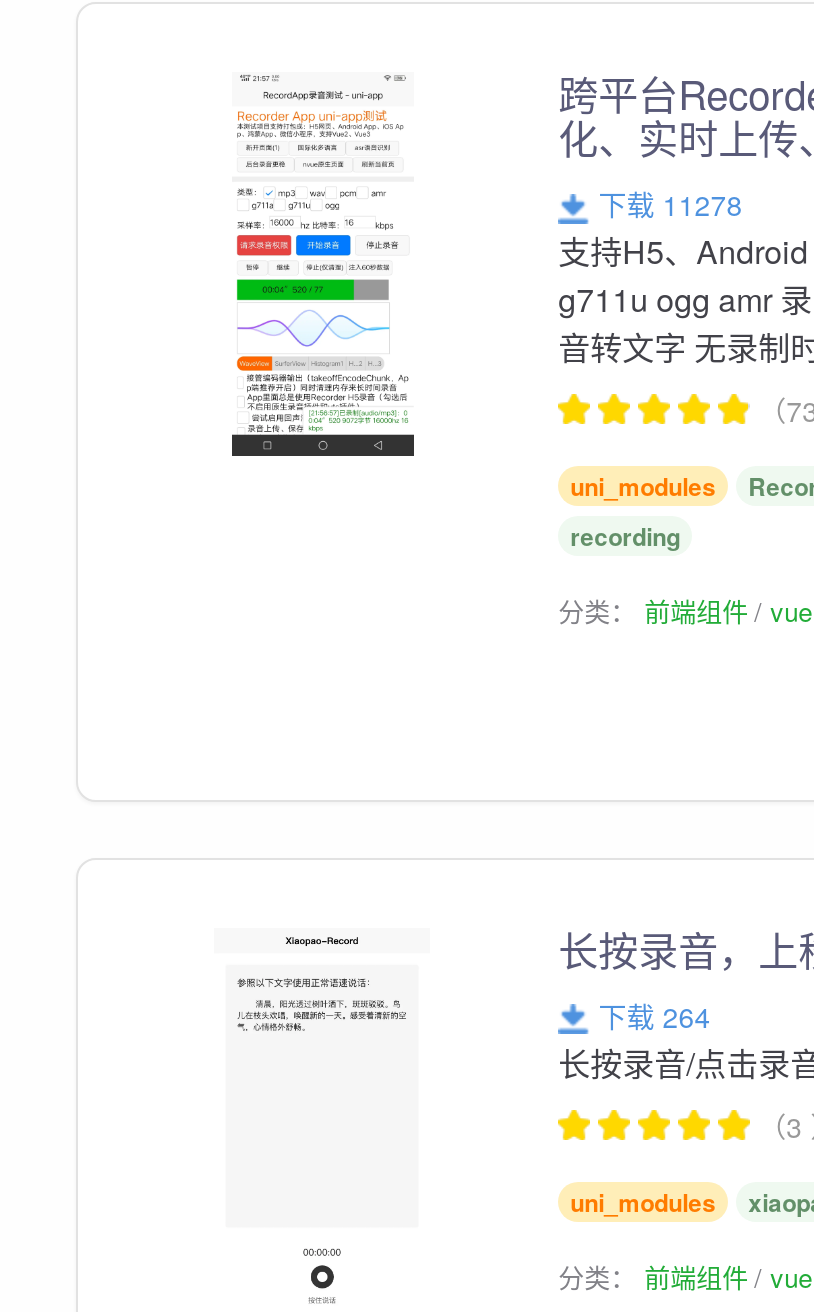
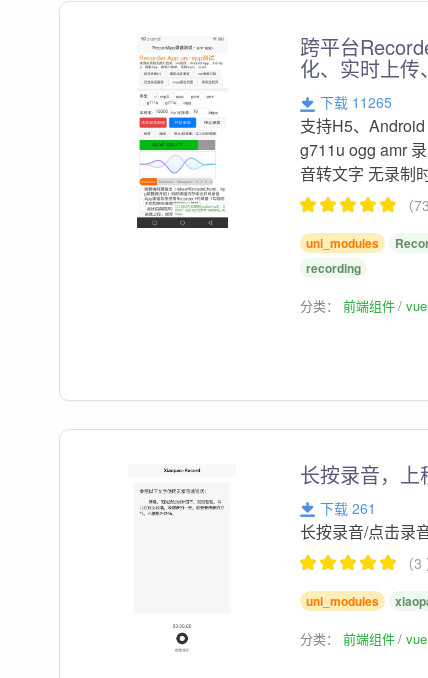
- 下载 11278
+ 下载 11265

- 下载 264
+ 下载 261
